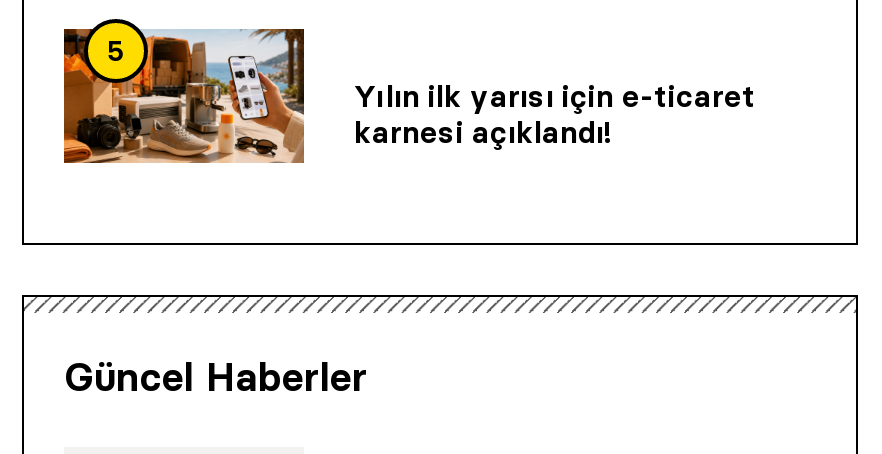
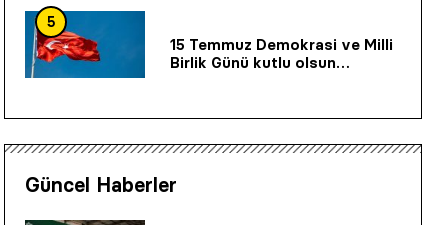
- [image]
- Yılın ilk yarısı için e-ticaret
- karnesi açıklandı!
+ [image]
+ 15 Temmuz Demokrasi ve Milli
+ Birlik Günü kutlu olsun…
